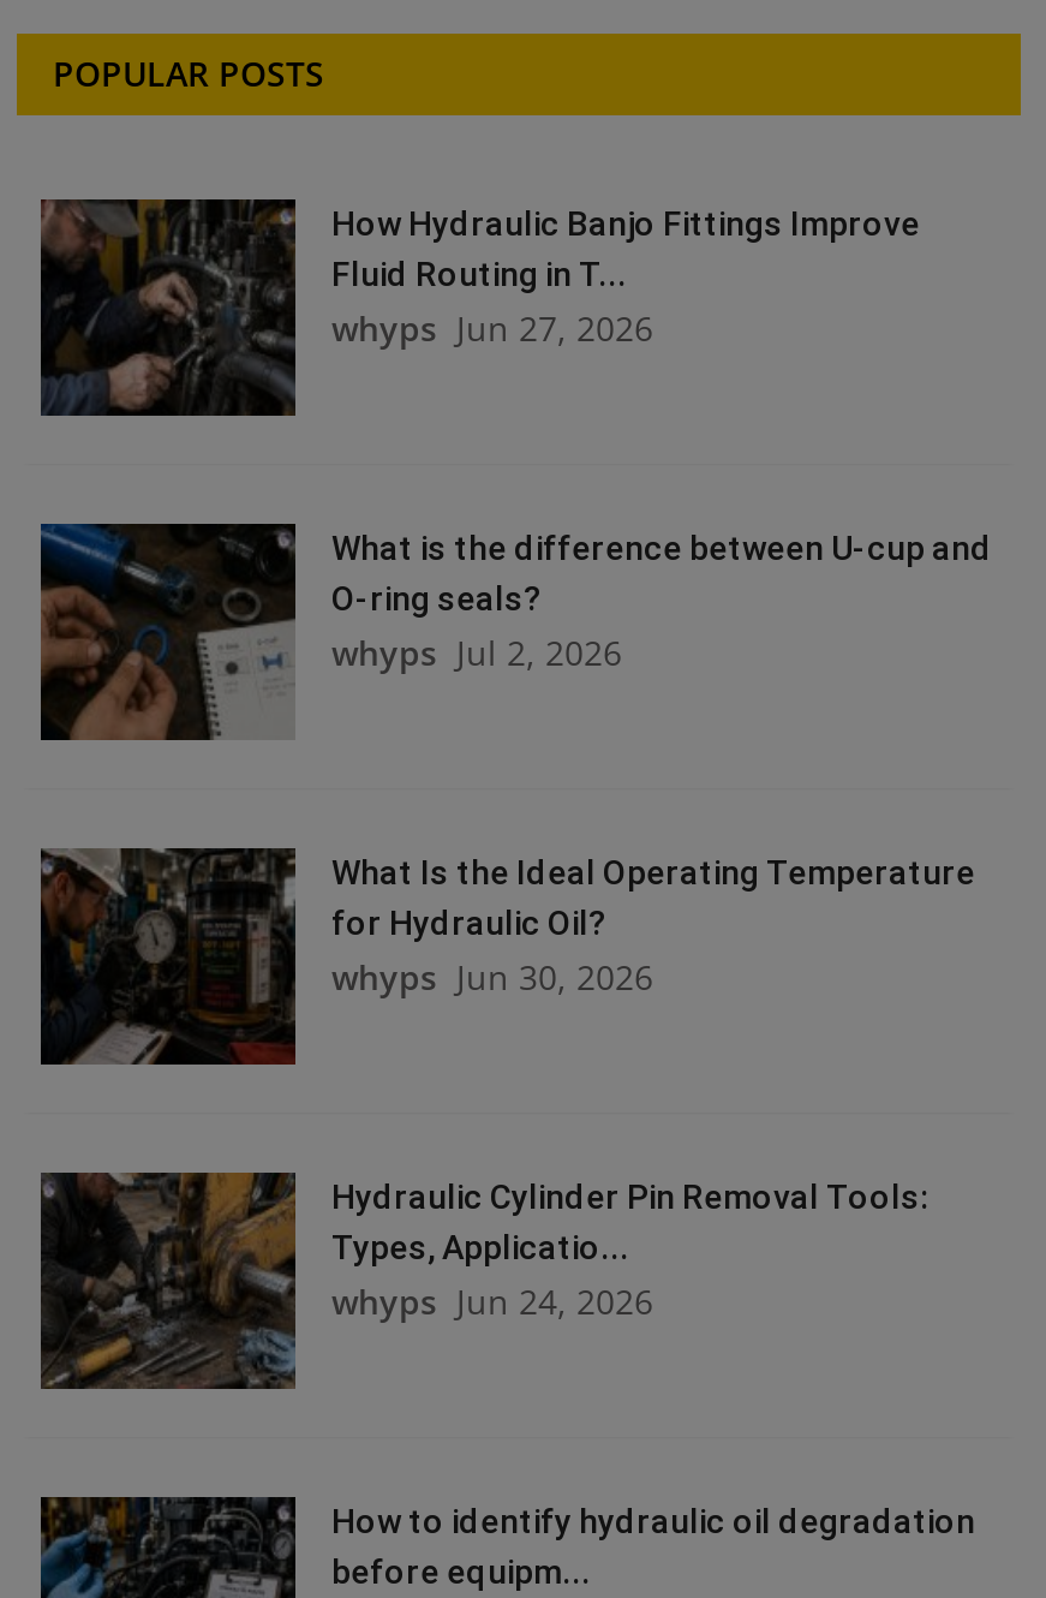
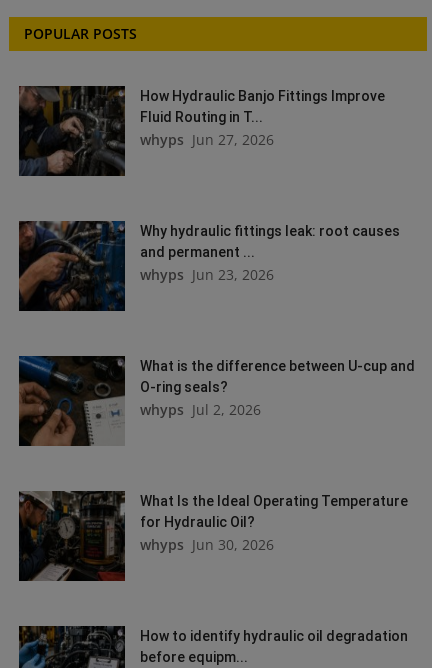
+ [image]
+ Why hydraulic fittings leak: root causes
+ and permanent ...
+ whyps Jun 23, 2026

moved down: [image] | What is the difference between U-cup and | O-ring seals? | whyps Jul 2, 2026 | What Is the Ideal Operating Temperature | for Hydraulic Oil? | whyps Jun 30, 2026

- [image]
- Hydraulic Cylinder Pin Removal Tools:
- Types, Applicatio...
- whyps Jun 24, 2026
